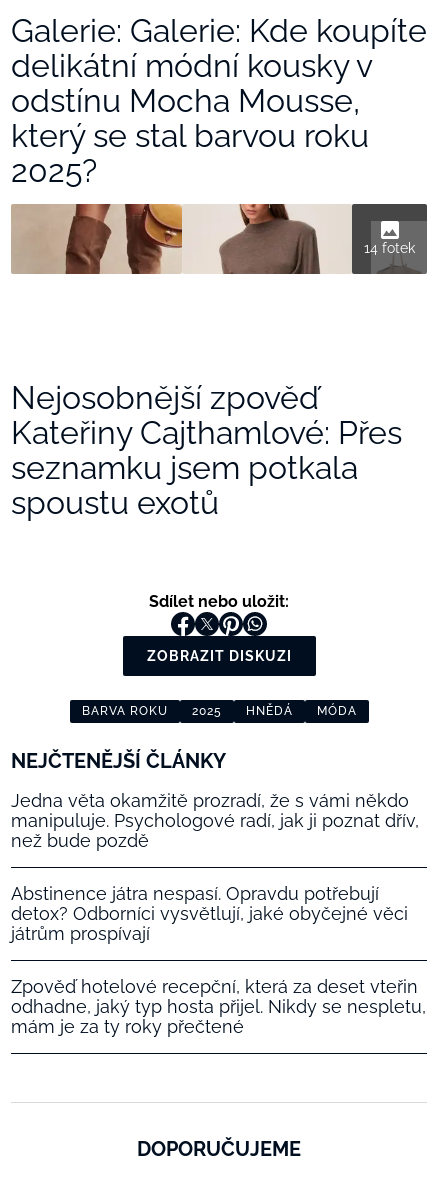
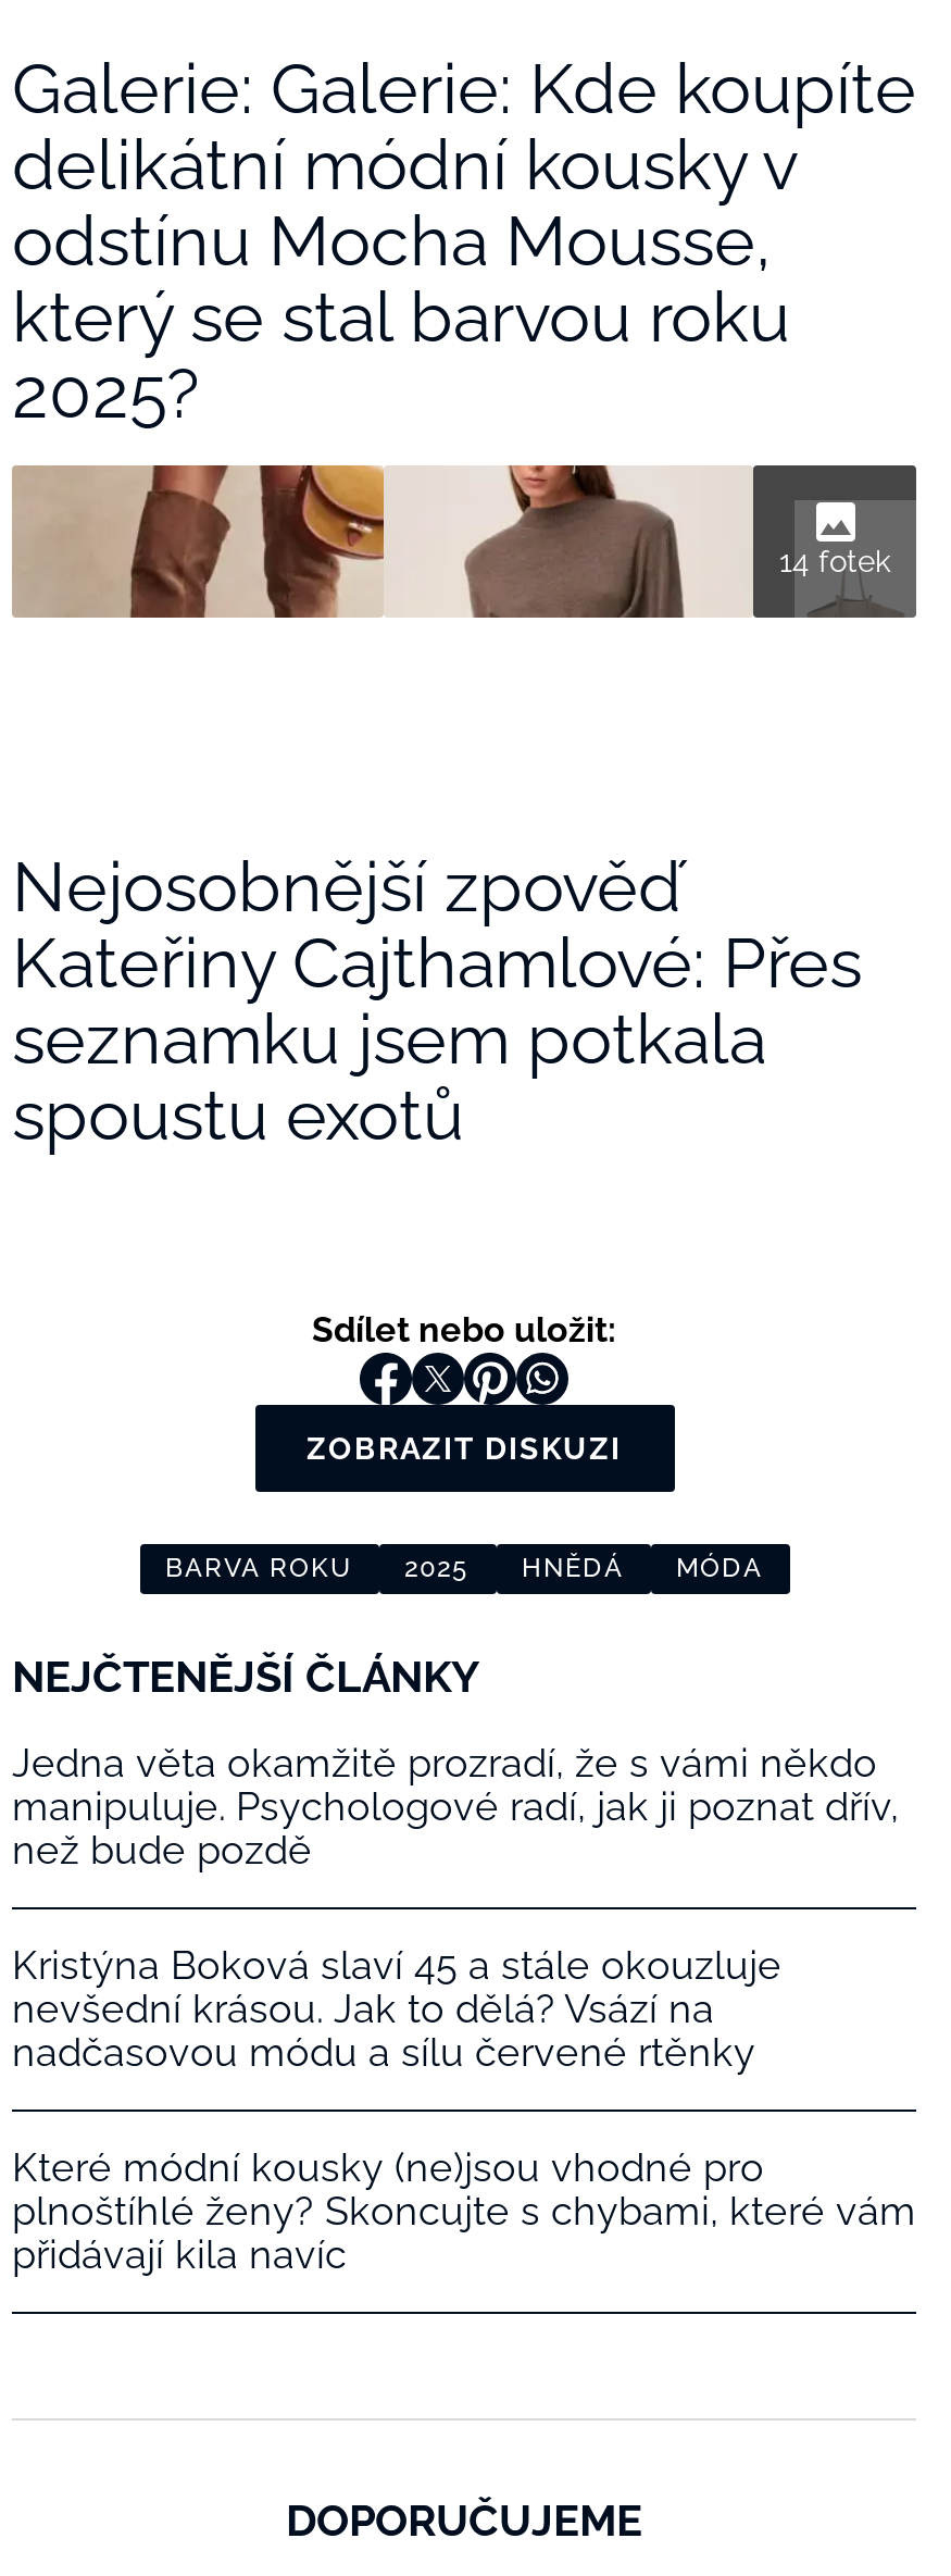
- Abstinence játra nespasí. Opravdu potřebují
- detox? Odborníci vysvětlují, jaké obyčejné věci
- játrům prospívají
+ Kristýna Boková slaví 45 a stále okouzluje
+ nevšední krásou. Jak to dělá? Vsází na
+ nadčasovou módu a sílu červené rtěnky

- Zpověď hotelové recepční, která za deset vteřin
- odhadne, jaký typ hosta přijel. Nikdy se nespletu,
- mám je za ty roky přečtené
+ Které módní kousky (ne)jsou vhodné pro
+ plnoštíhlé ženy? Skoncujte s chybami, které vám
+ přidávají kila navíc
